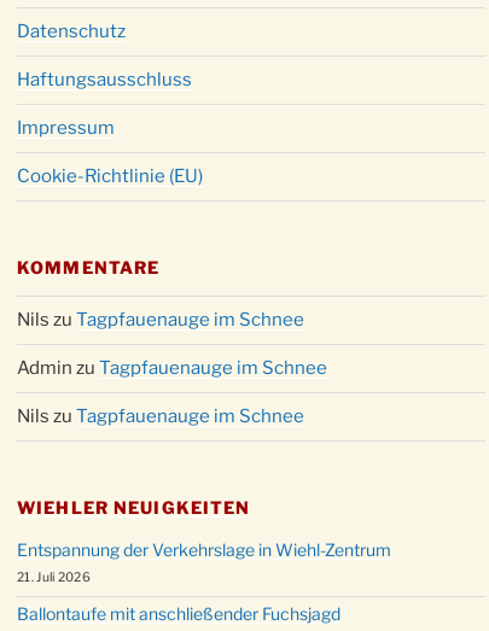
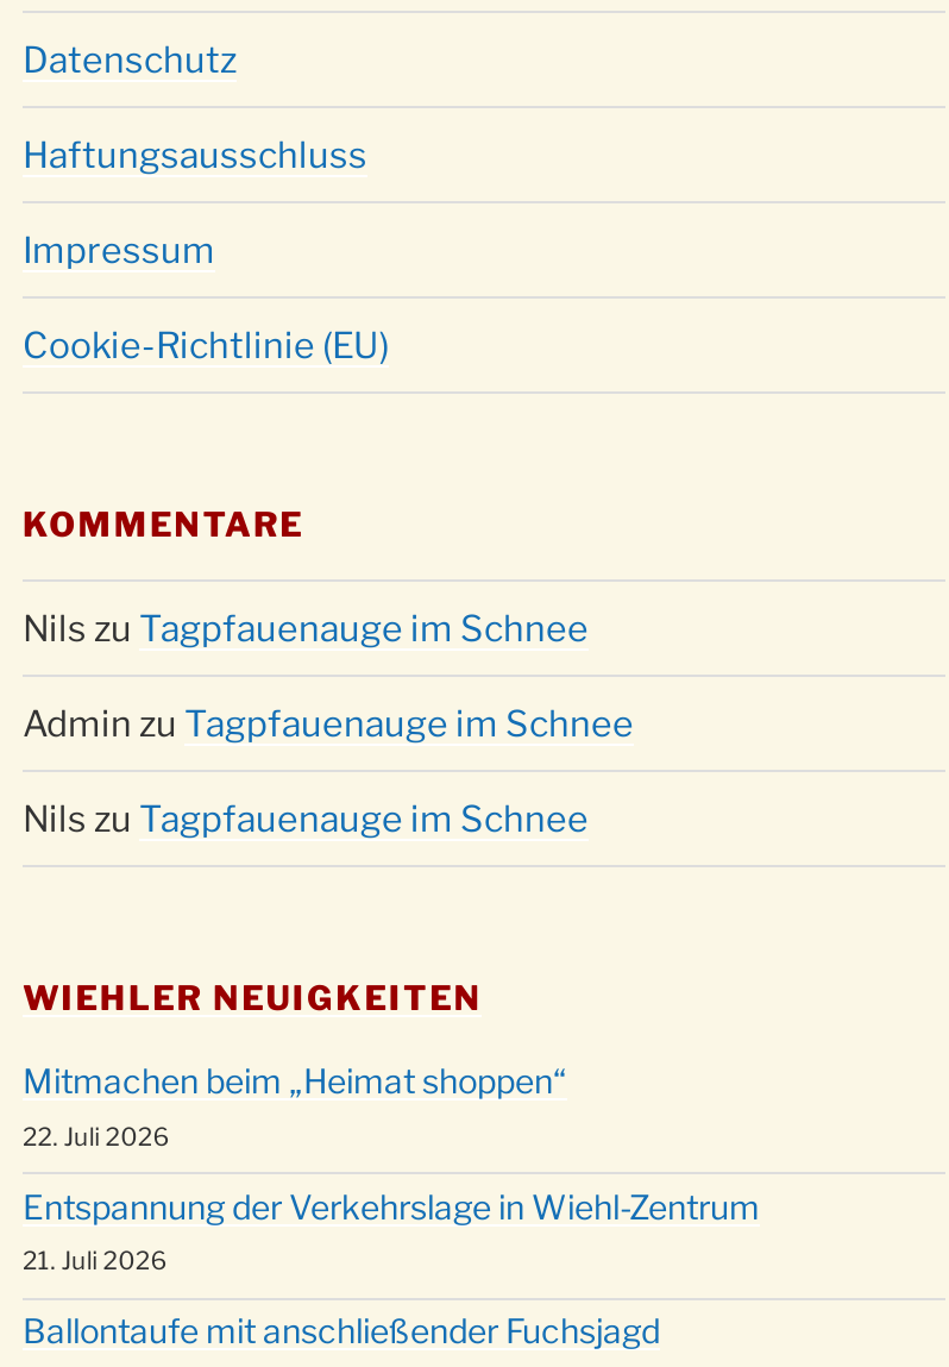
+ Mitmachen beim „Heimat shoppen“
+ 22. Juli 2026
